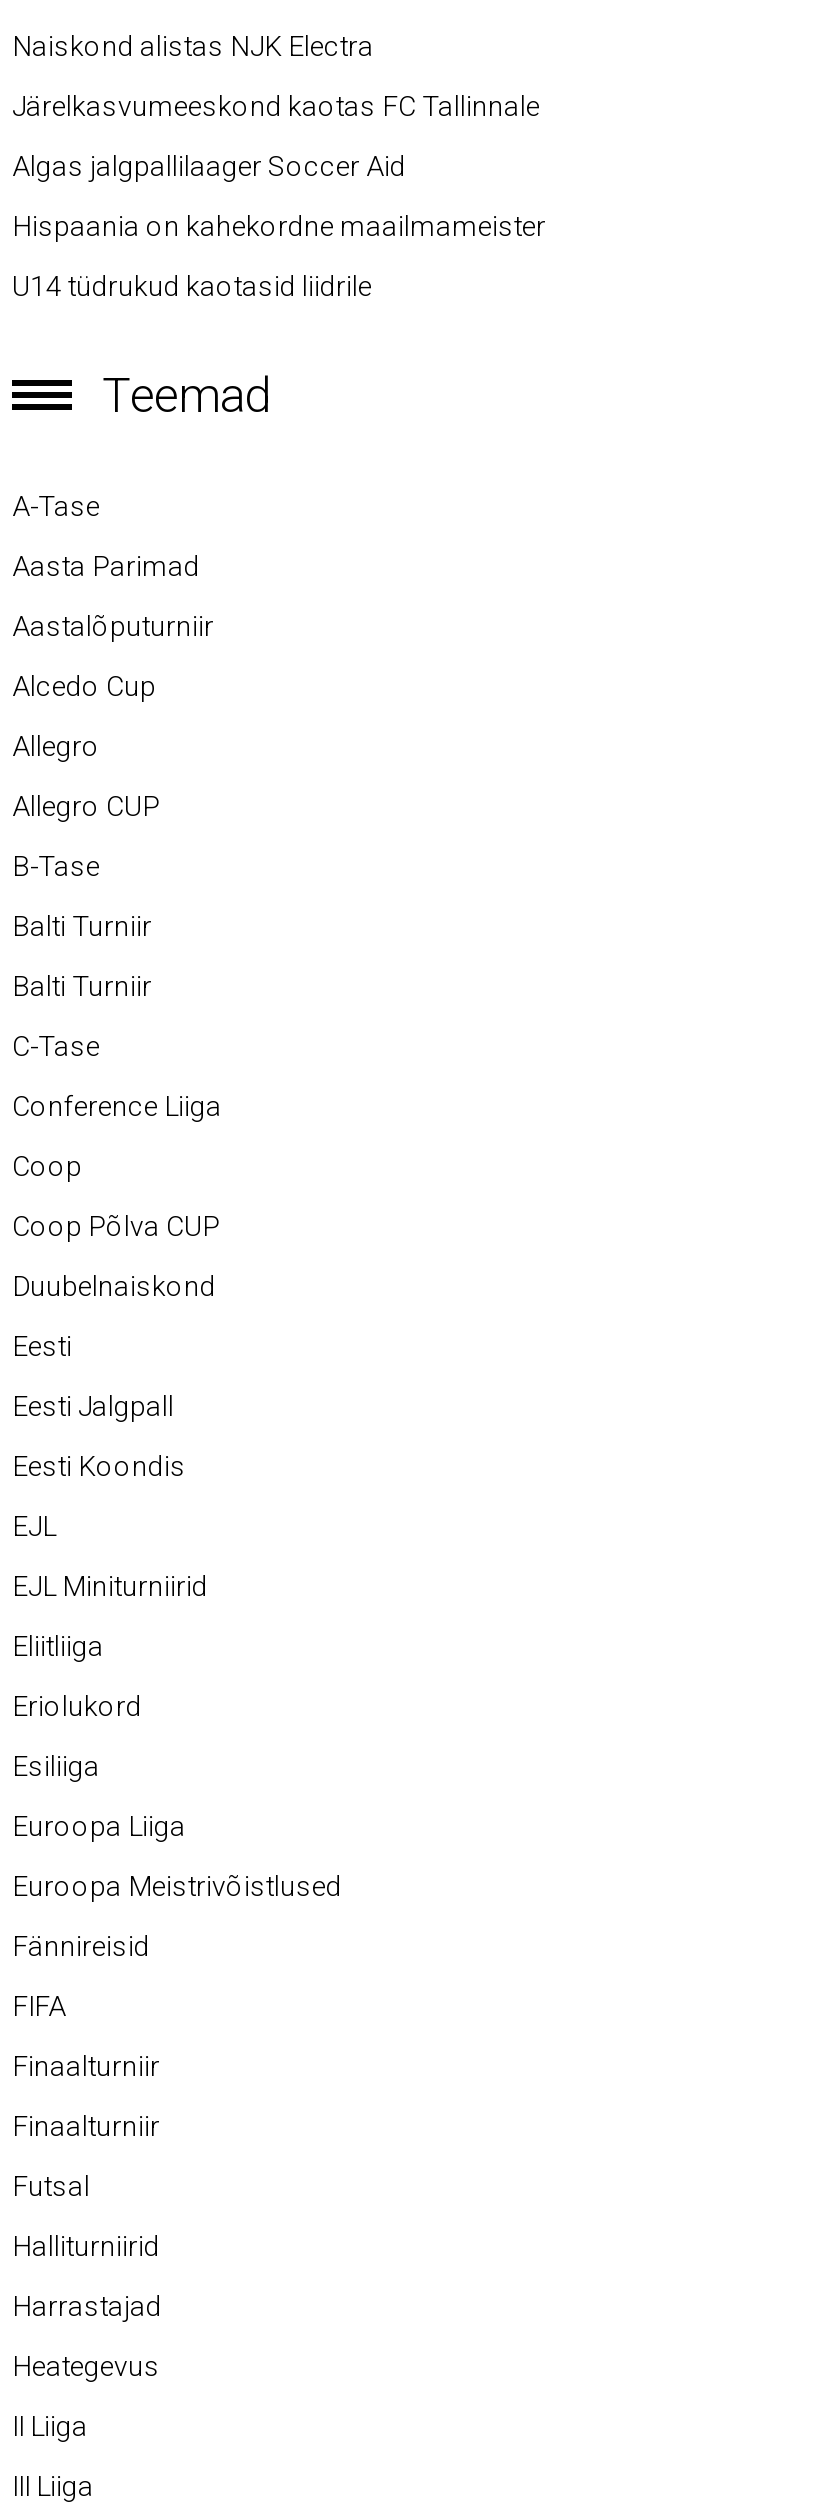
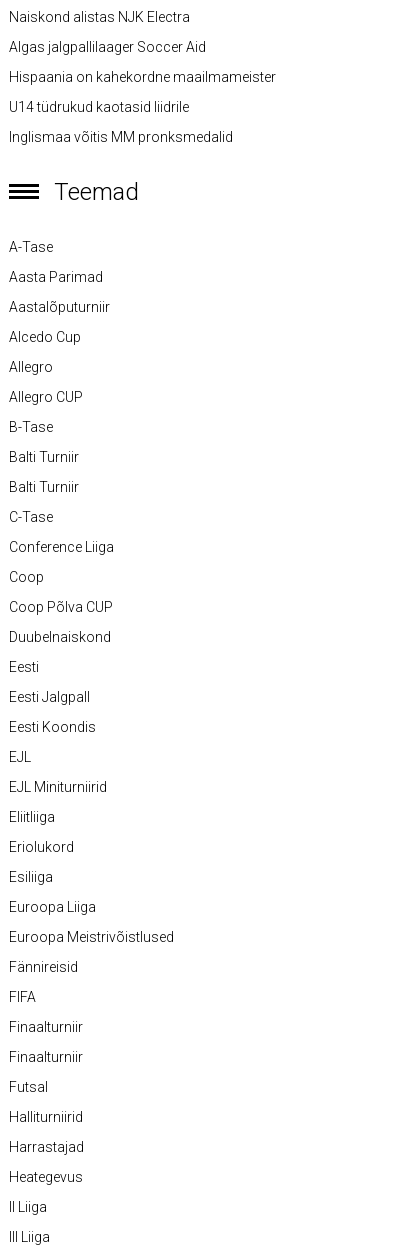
- Järelkasvumeeskond kaotas FC Tallinnale

moved up: Algas jalgpallilaager Soccer Aid | Hispaania on kahekordne maailmameister | U14 tüdrukud kaotasid liidrile

+ Inglismaa võitis MM pronksmedalid
